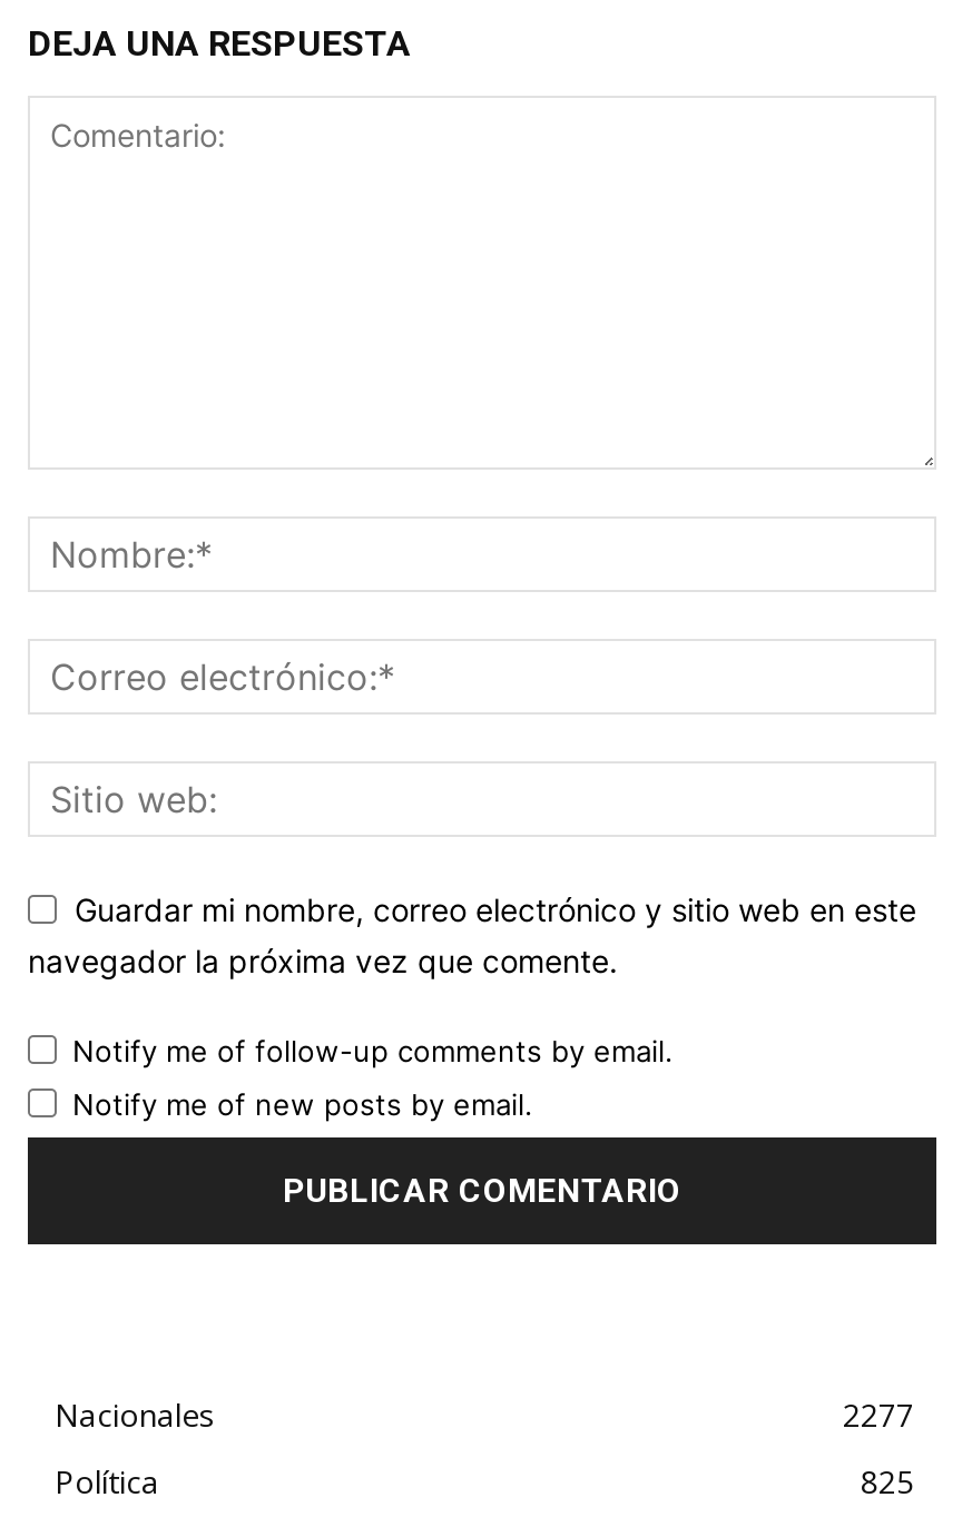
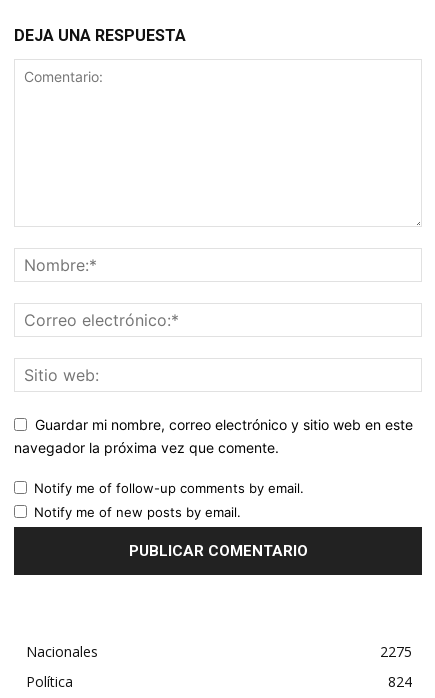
- 2277
+ 2275

- 825
+ 824
